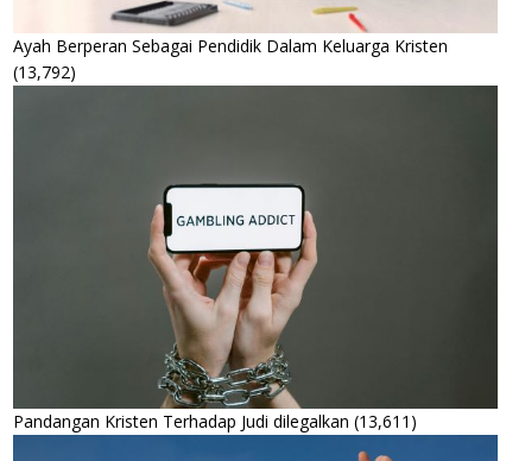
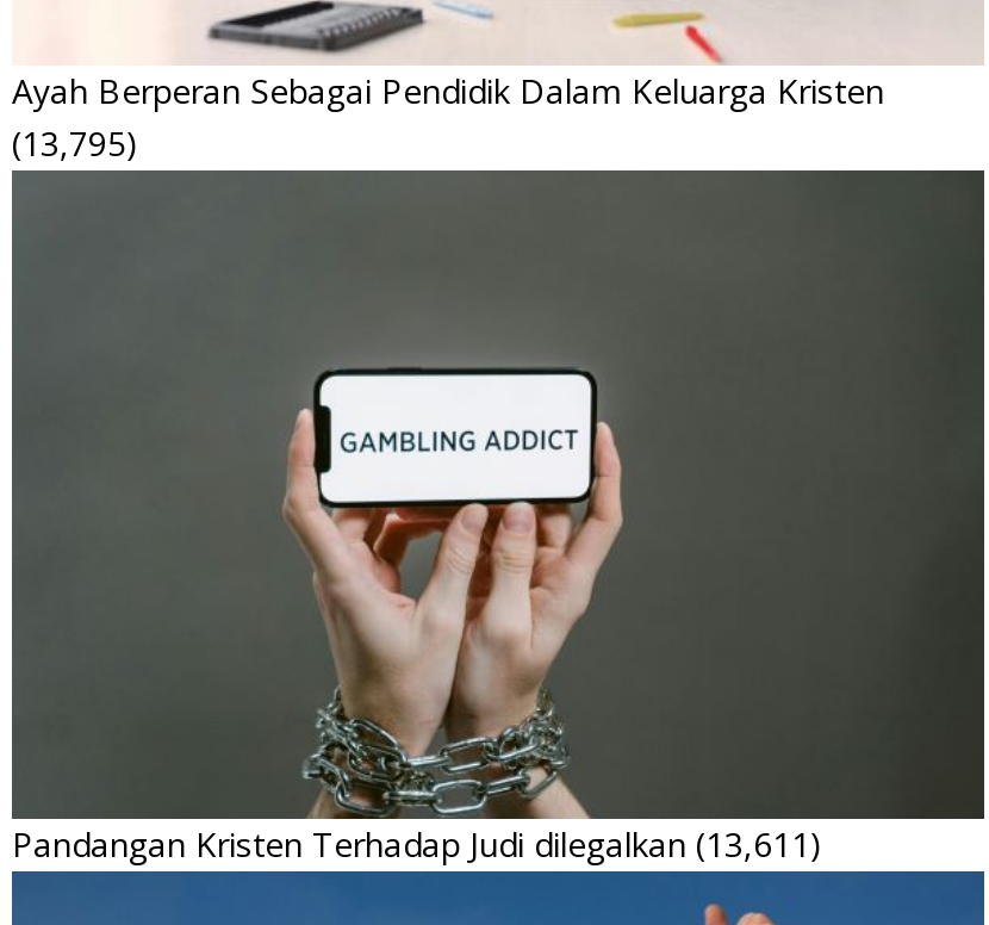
- (13,792)
+ (13,795)
